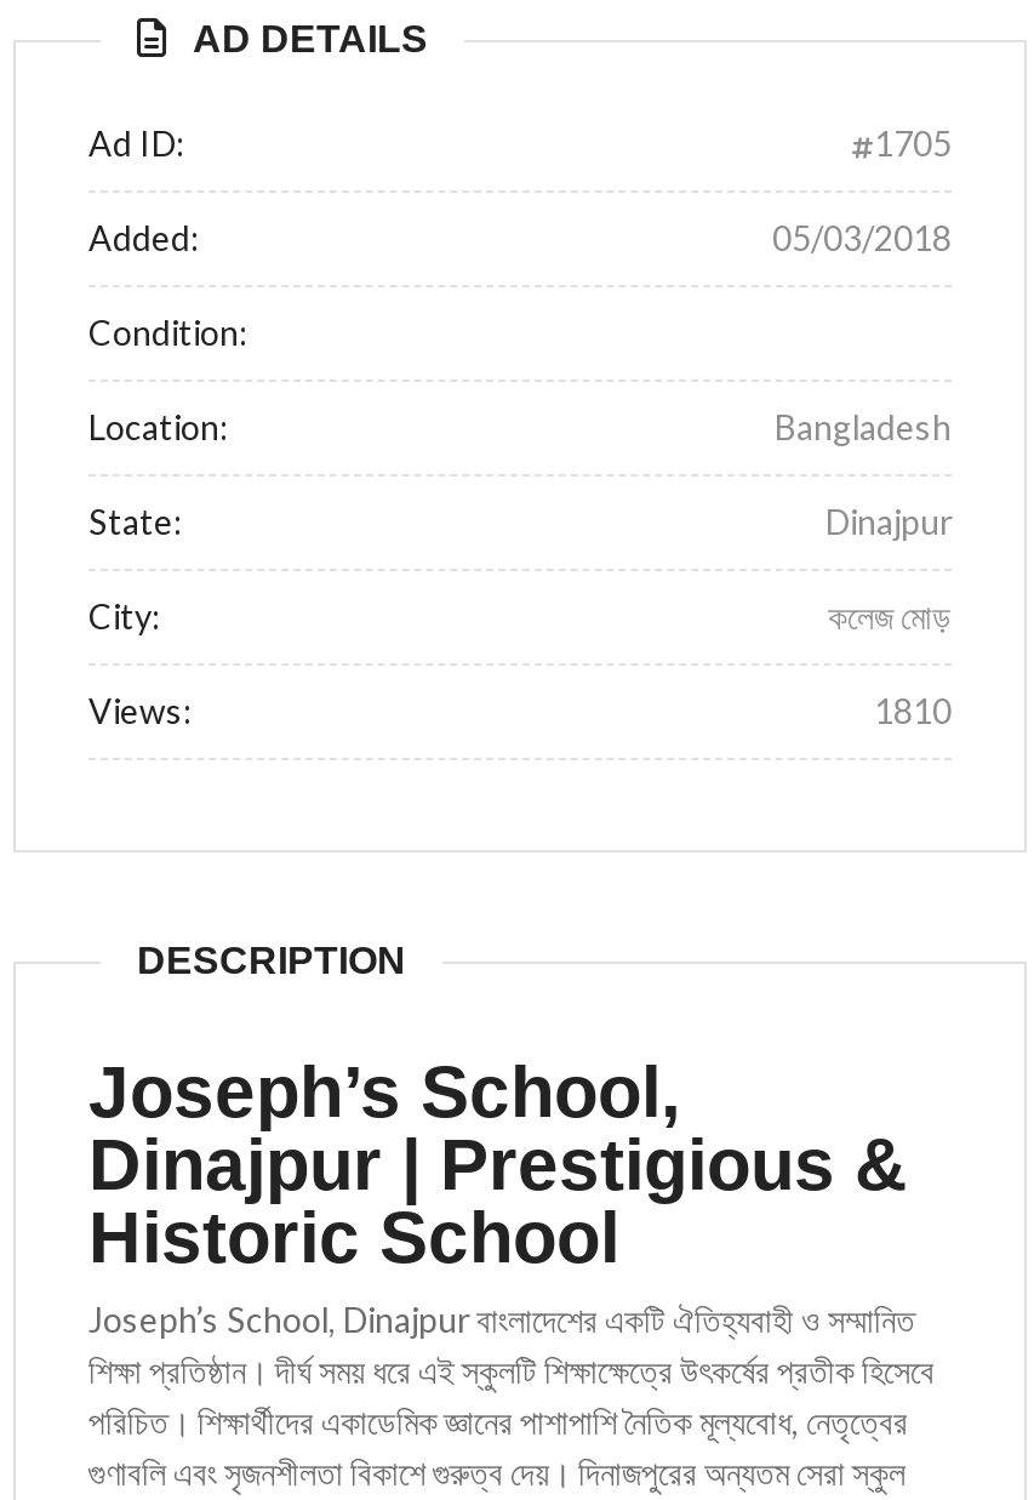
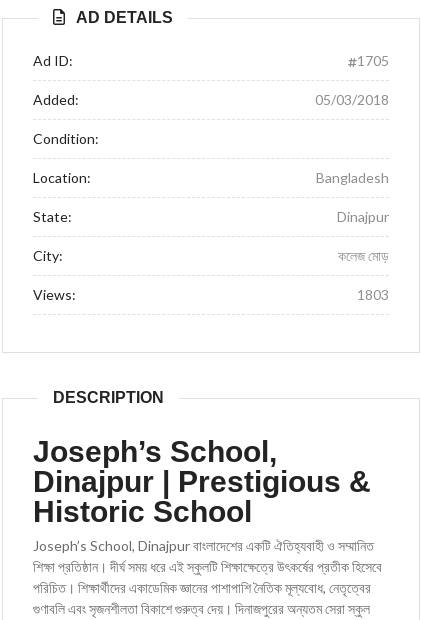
- 1810
+ 1803
